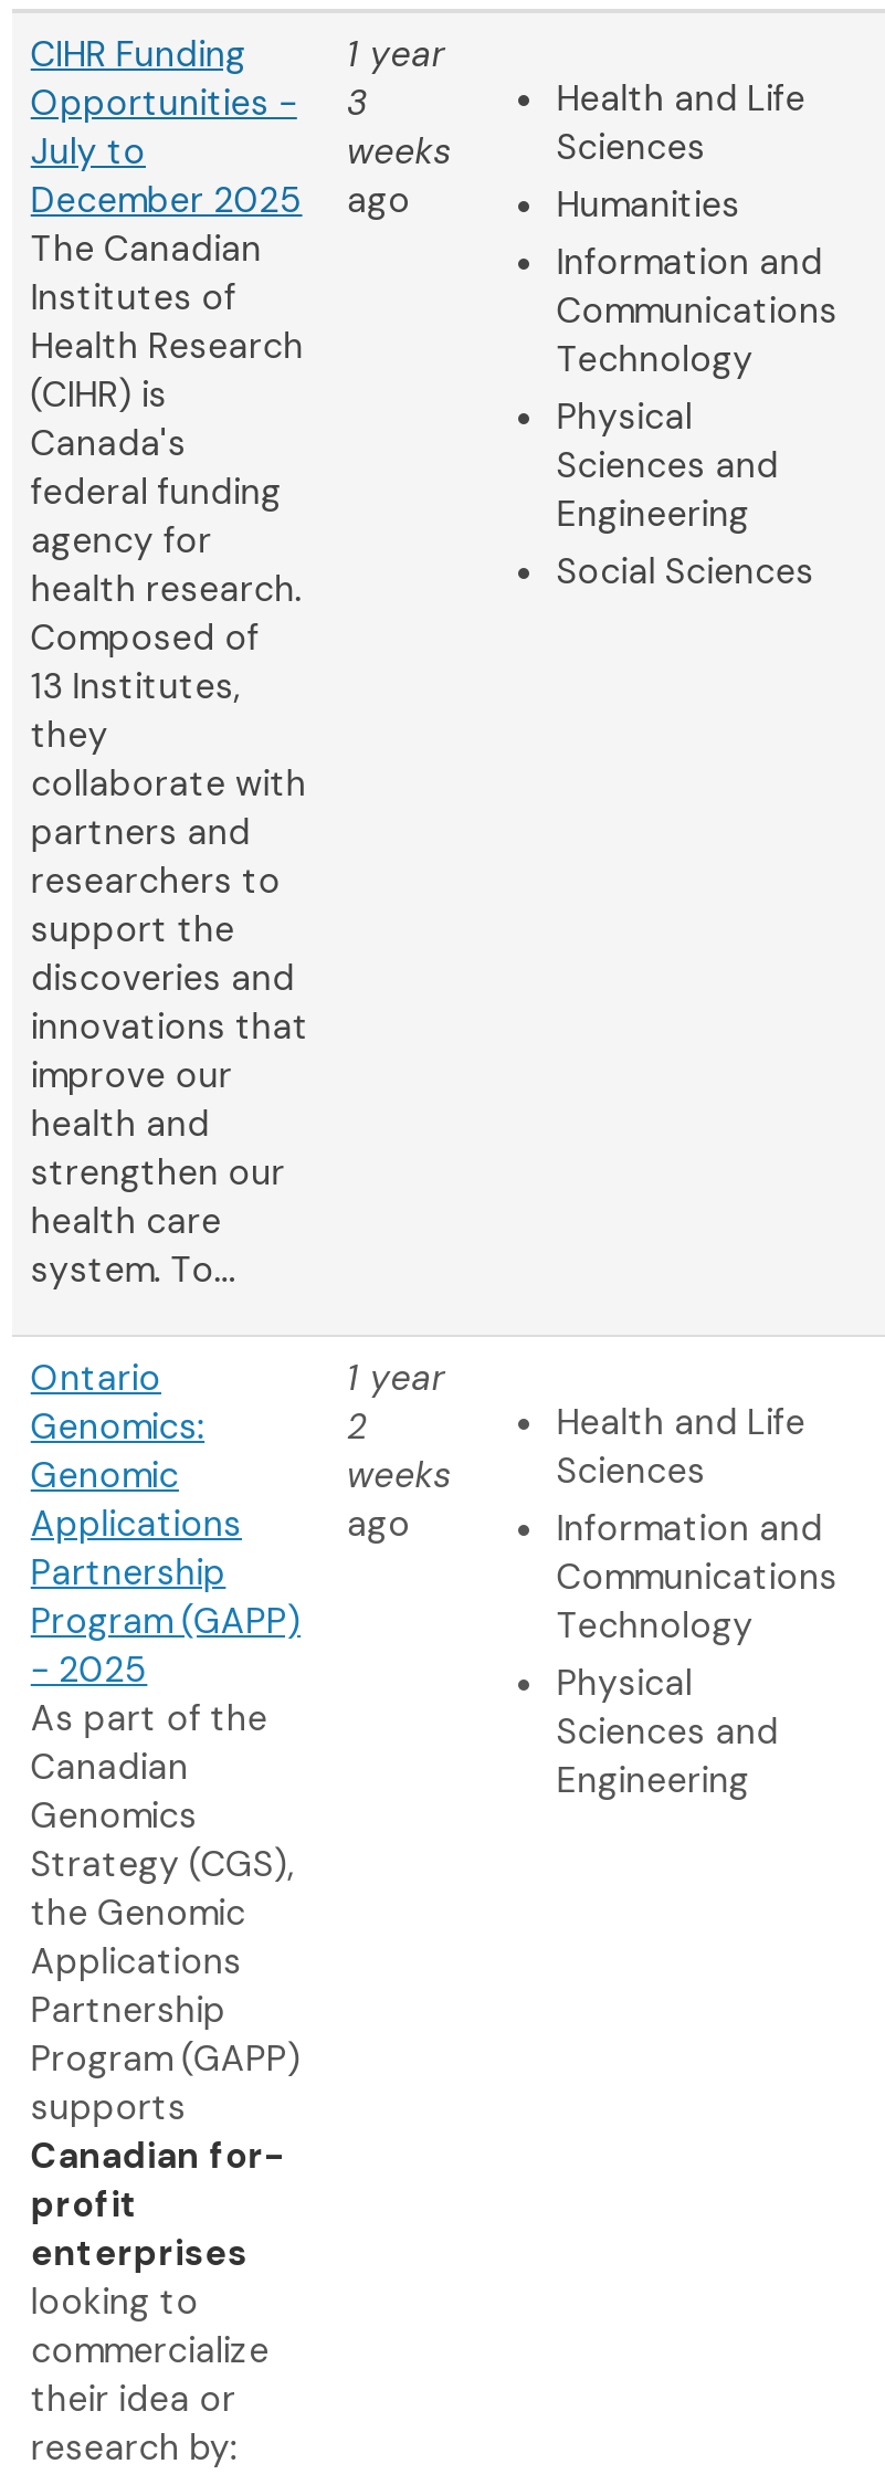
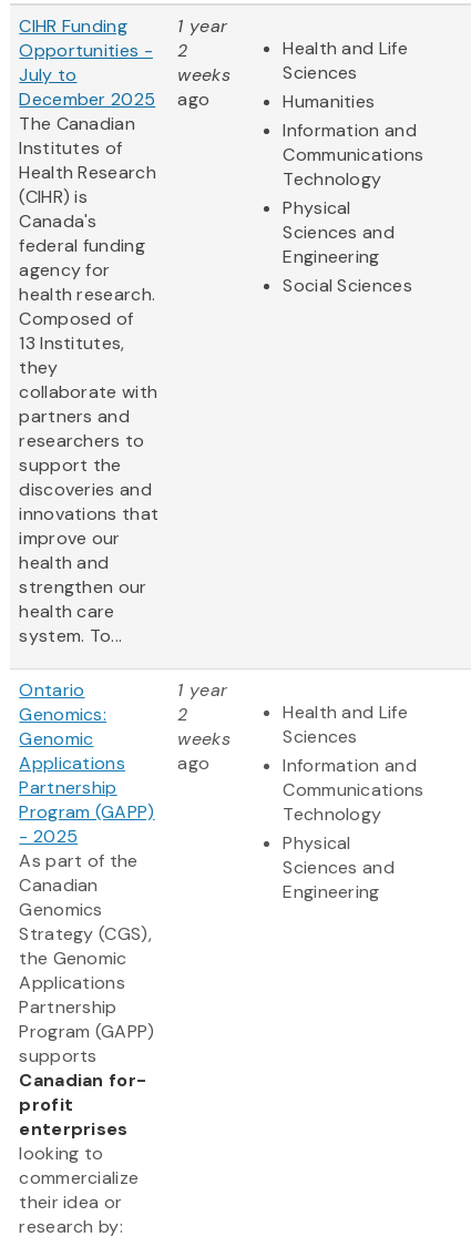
- Opportunities - 3
+ Opportunities - 2
